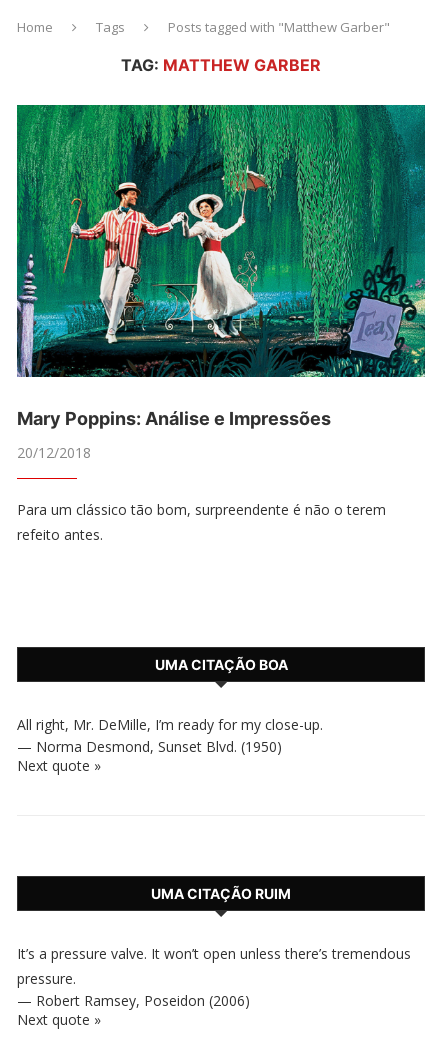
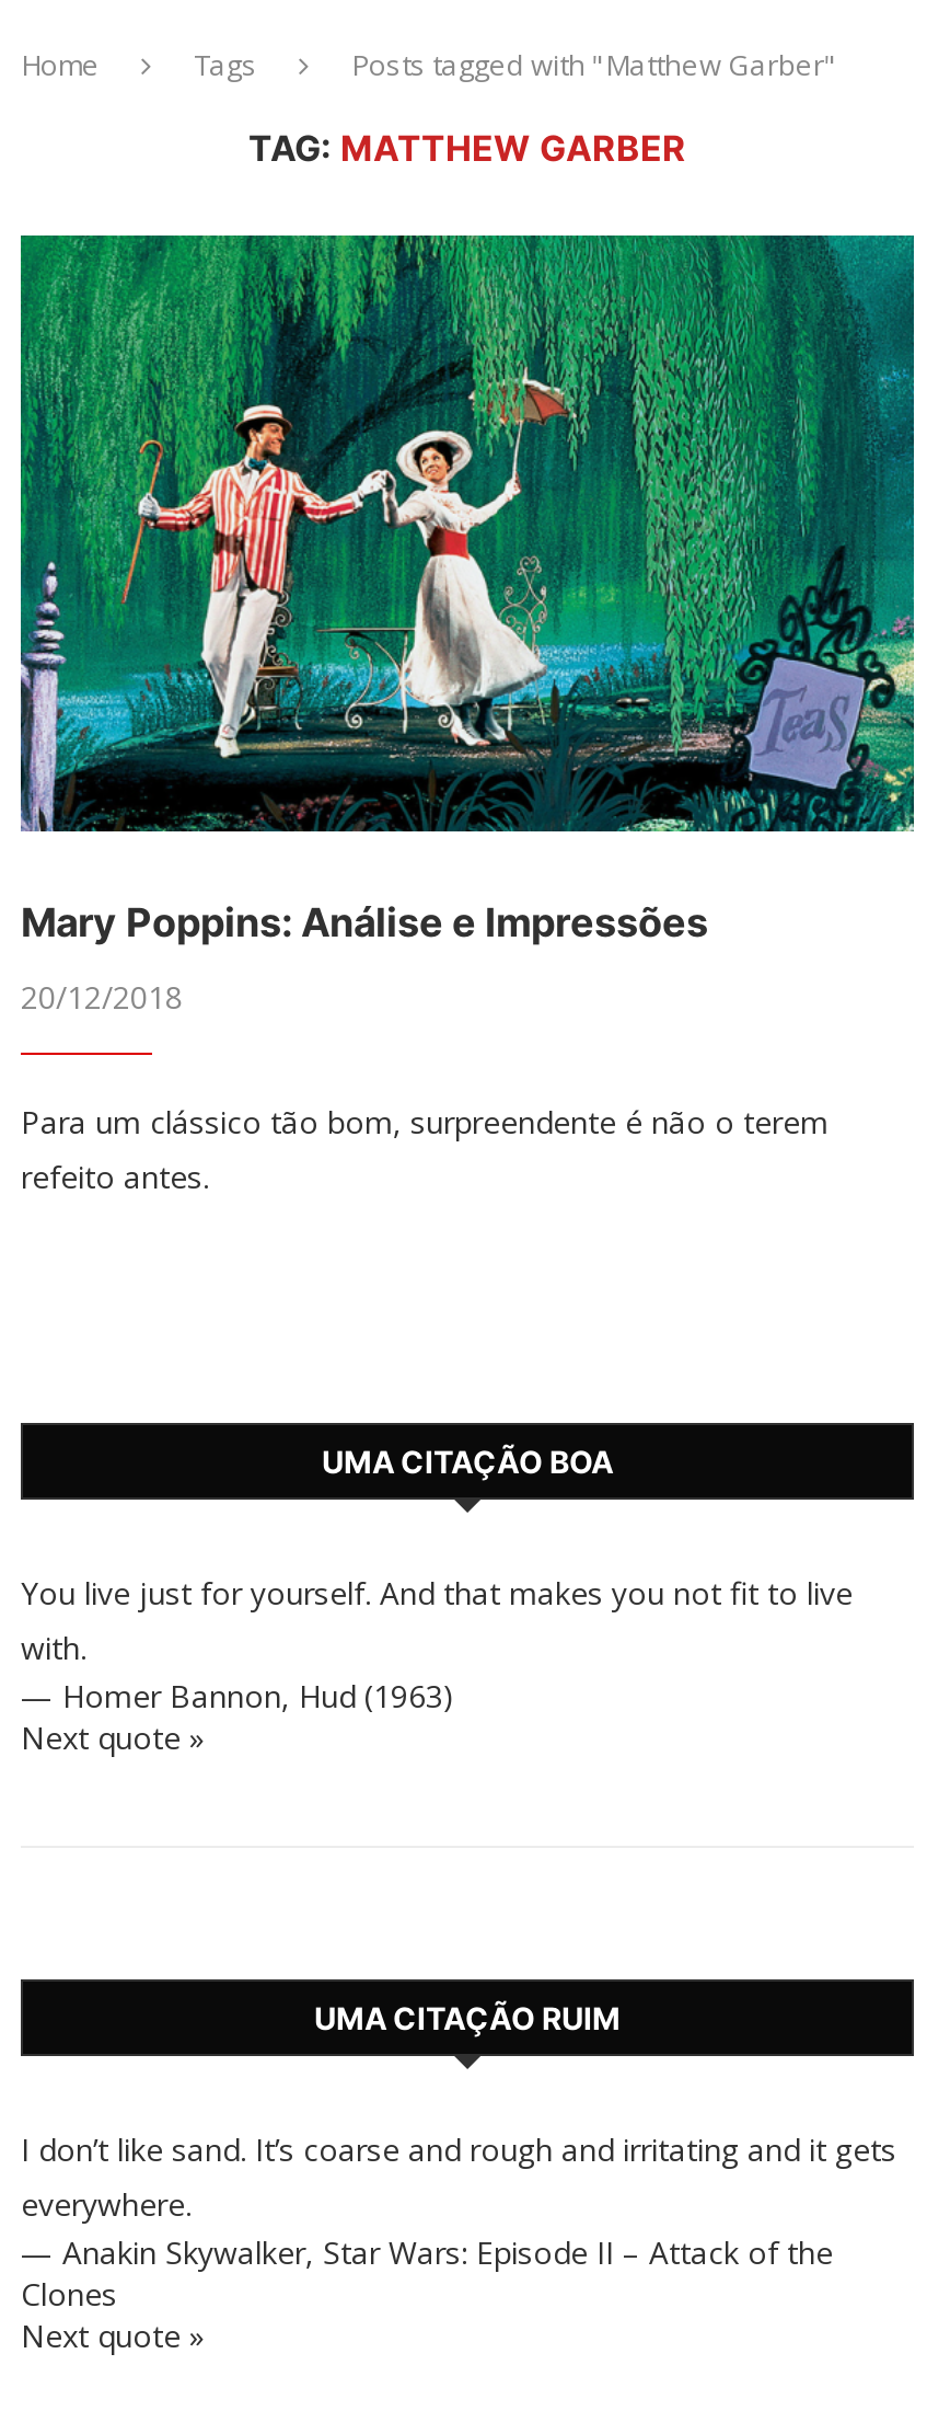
- All right, Mr. DeMille, I’m ready for my close-up.
- — Norma Desmond, Sunset Blvd. (1950)
+ You live just for yourself. And that makes you not fit to live
+ with.
+ — Homer Bannon, Hud (1963)

- It’s a pressure valve. It won’t open unless there’s tremendous
- pressure.
- — Robert Ramsey, Poseidon (2006)
+ I don’t like sand. It’s coarse and rough and irritating and it gets
+ everywhere.
+ — Anakin Skywalker, Star Wars: Episode II – Attack of the
+ Clones
